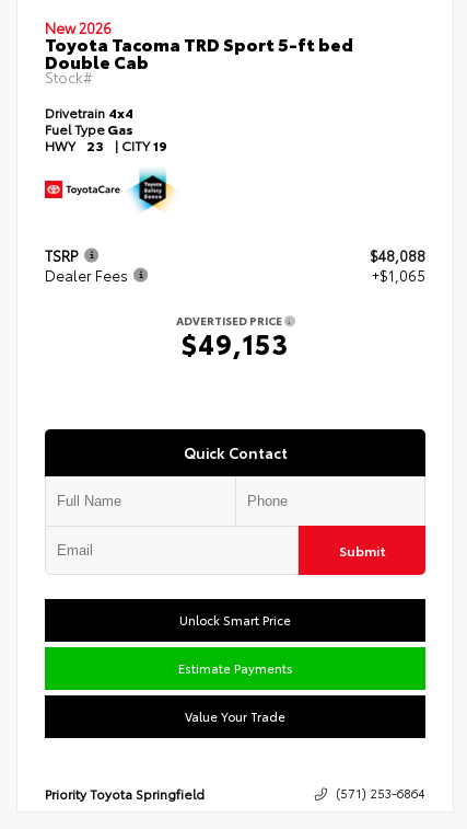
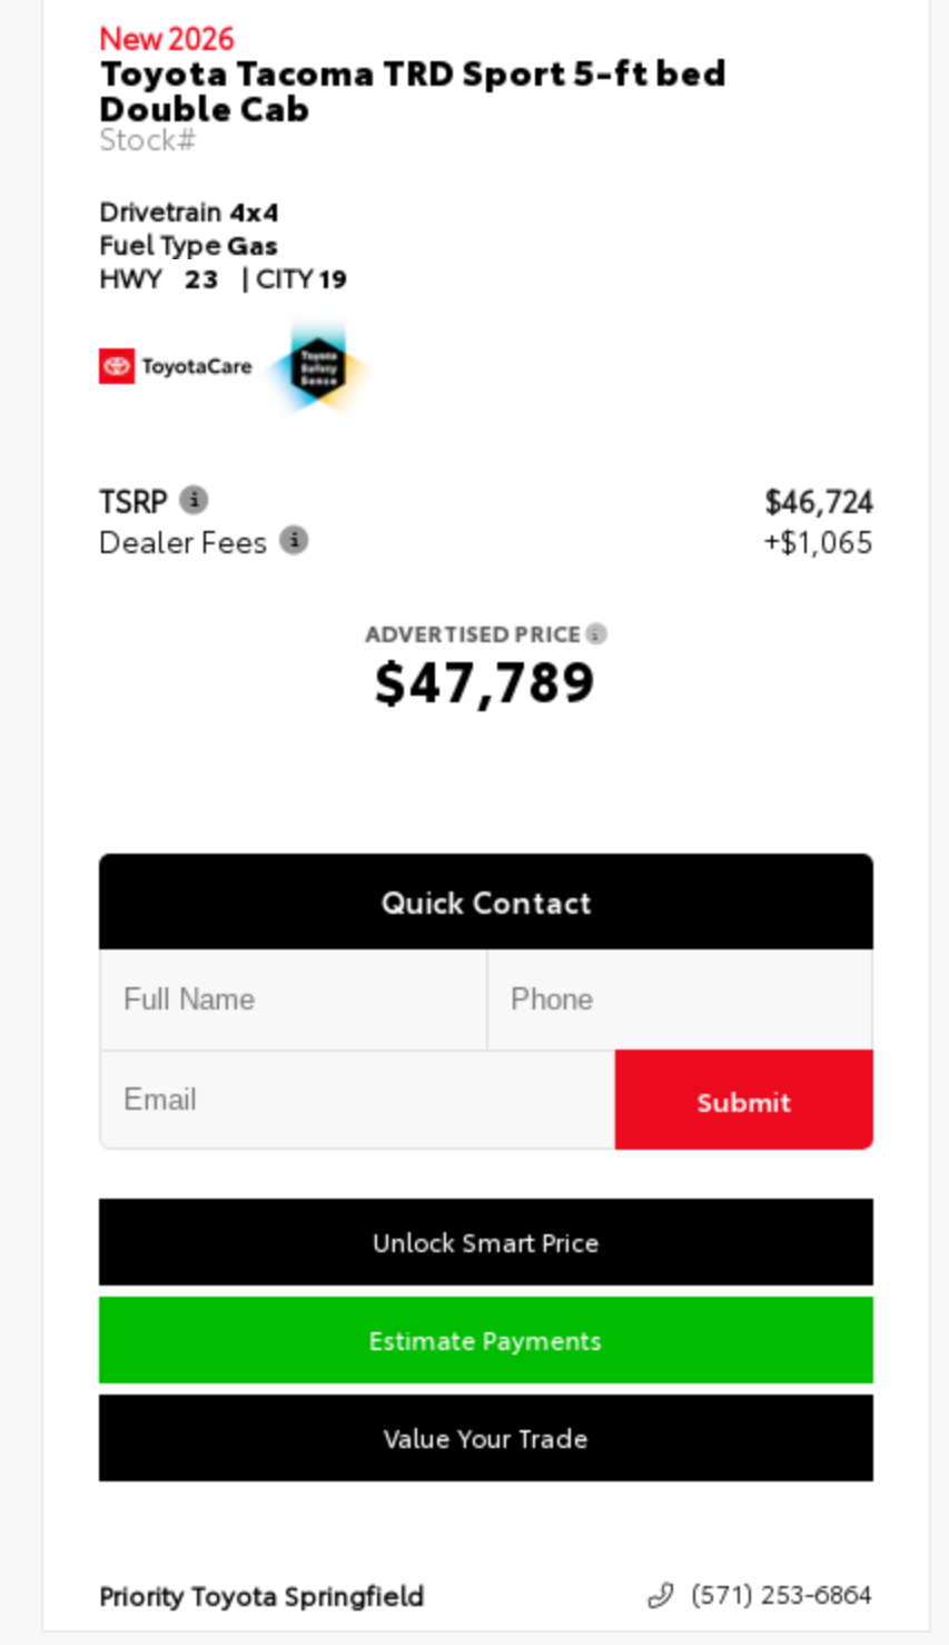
- $48,088
+ $46,724

- $49,153
+ $47,789
